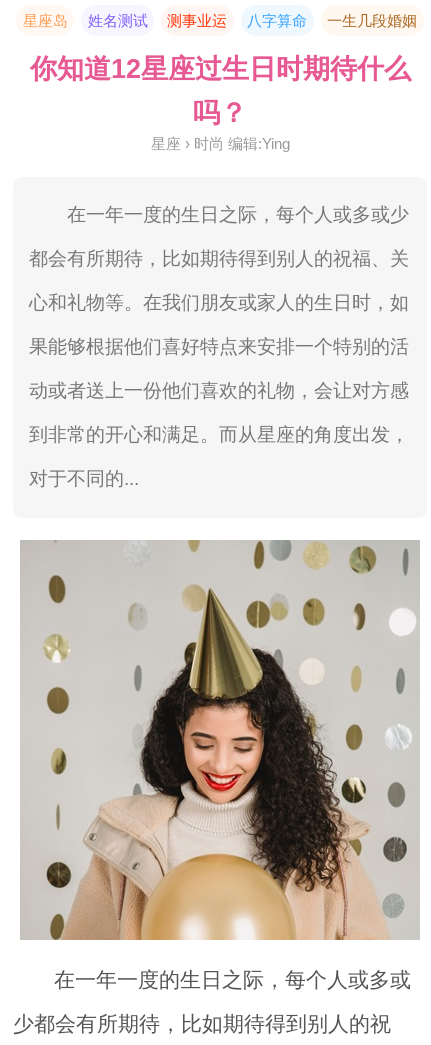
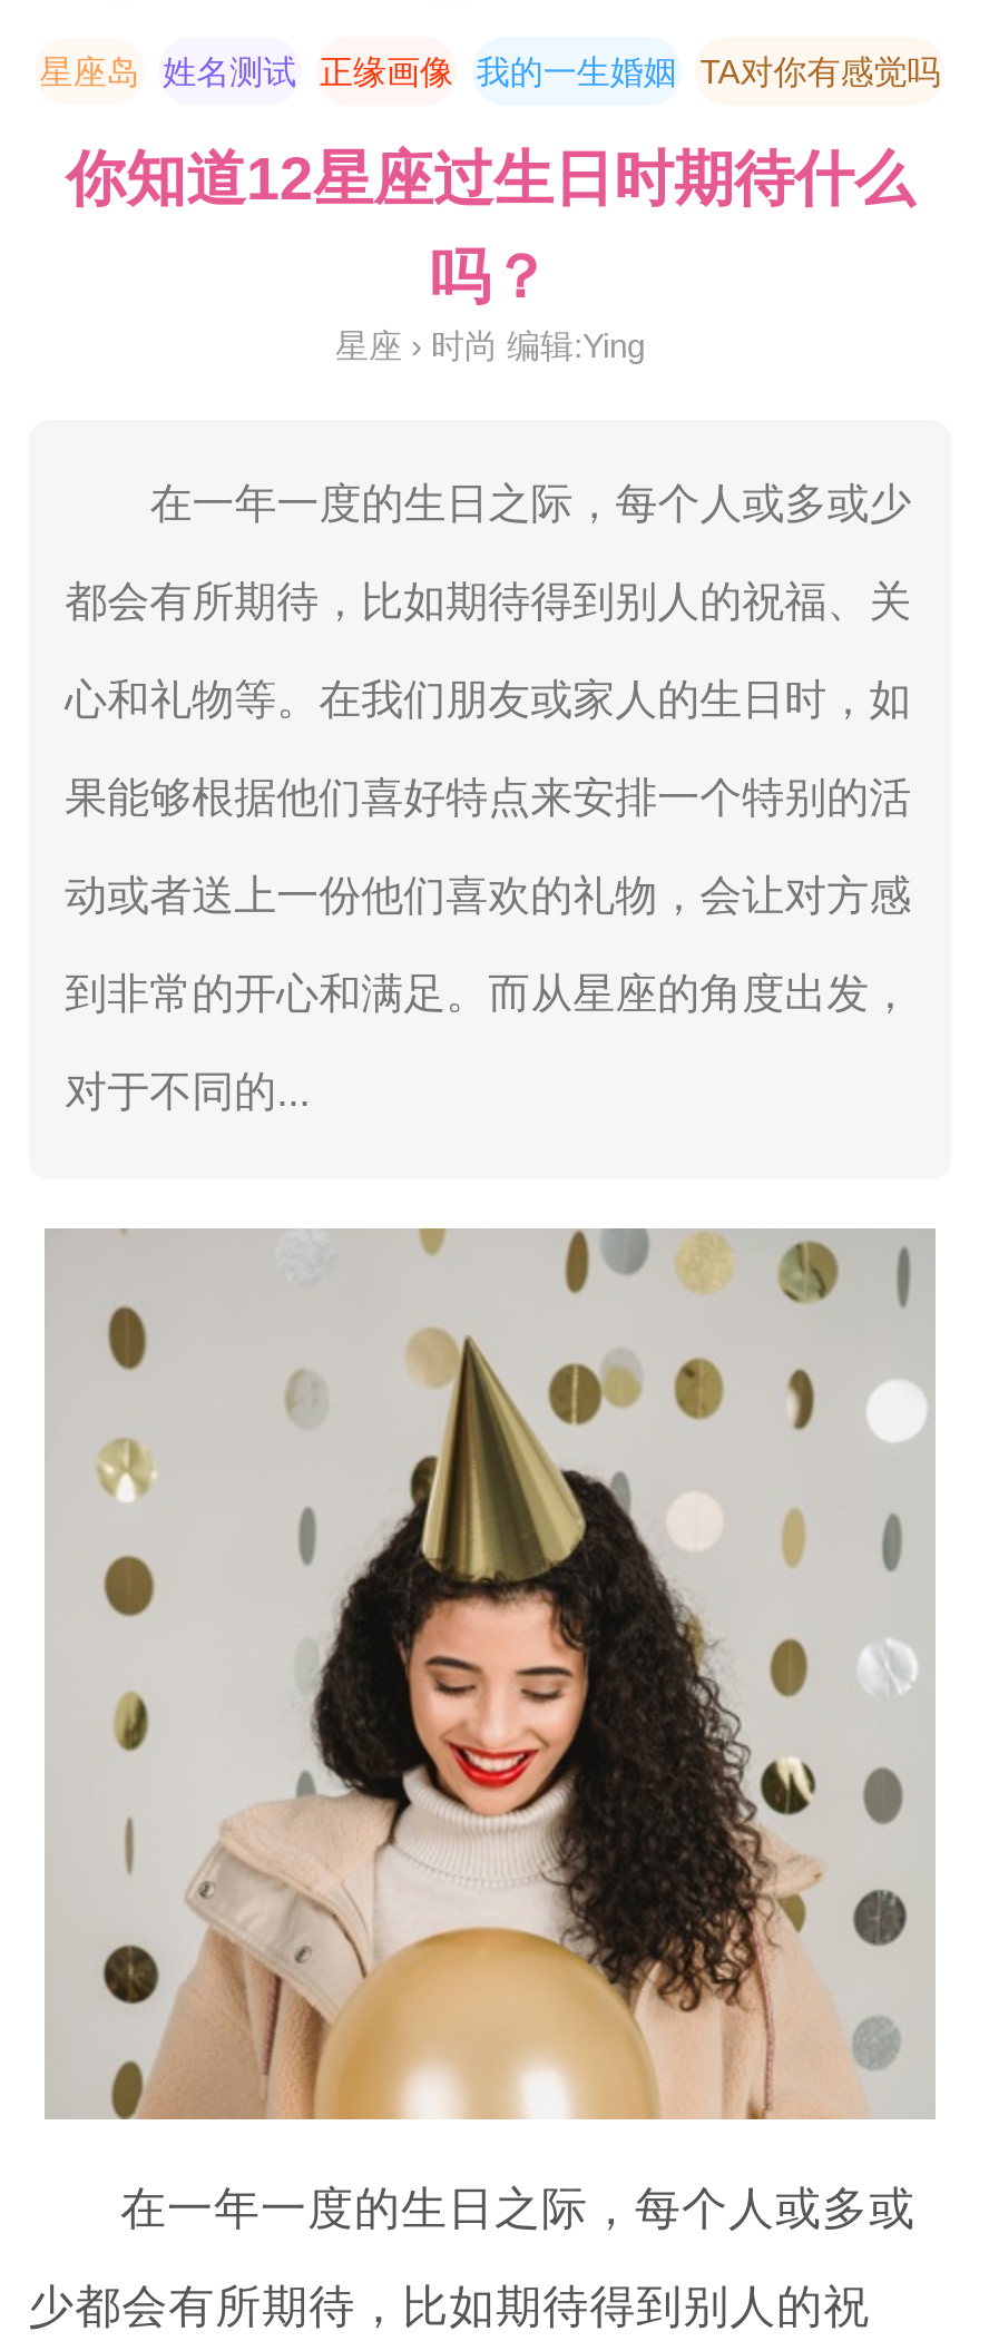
- 测事业运
- 八字算命
- 一生几段婚姻
+ 正缘画像
+ 我的一生婚姻
+ TA对你有感觉吗
